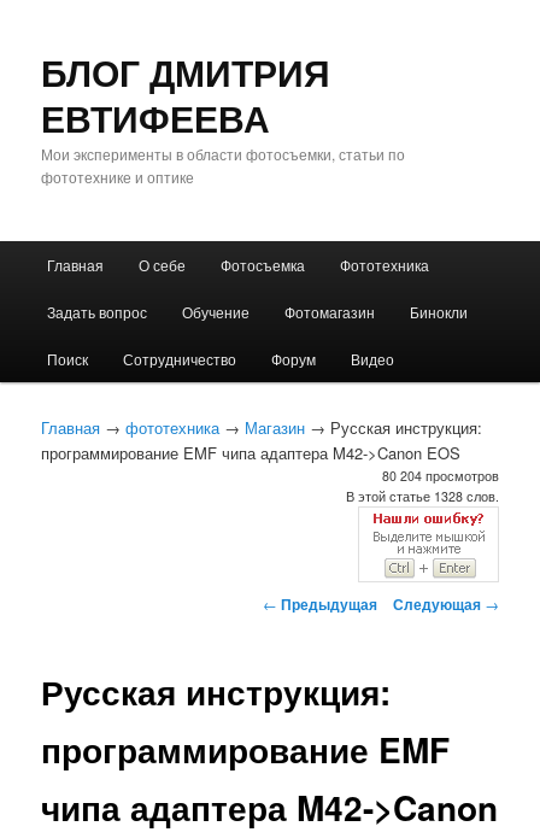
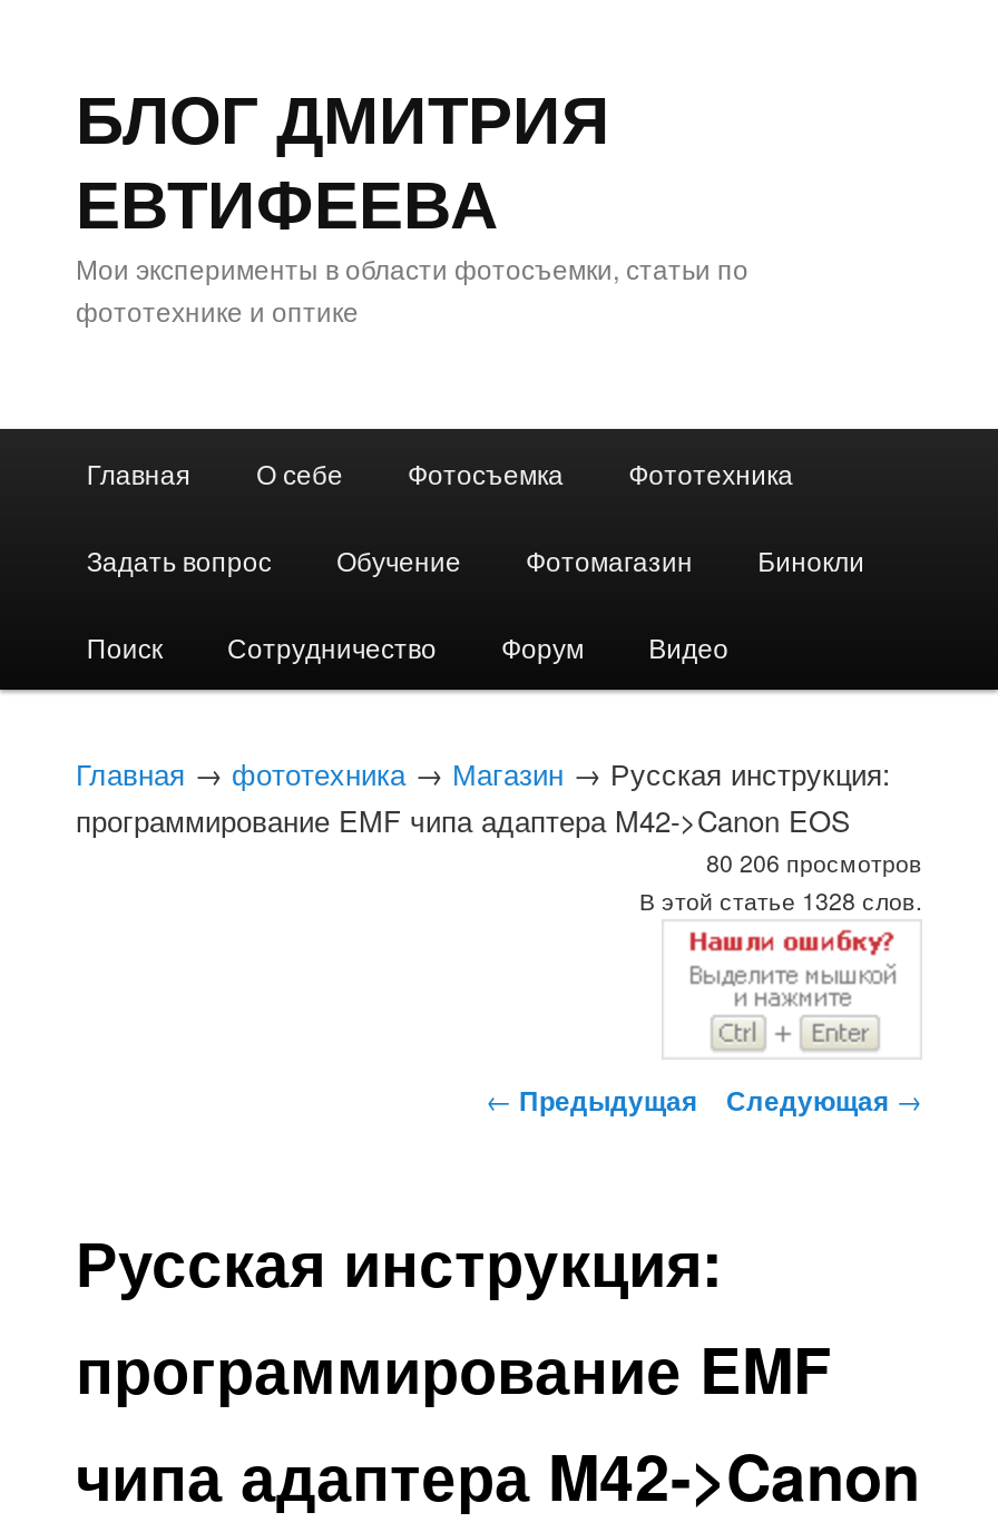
- 80 204 просмотров
+ 80 206 просмотров
